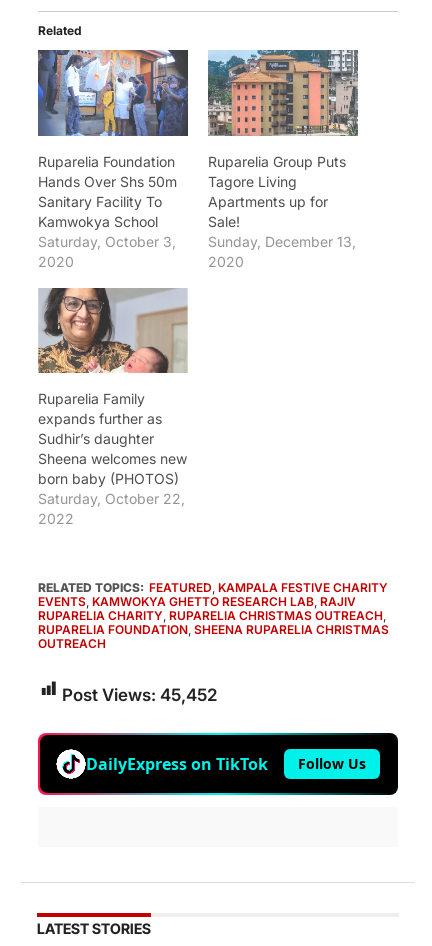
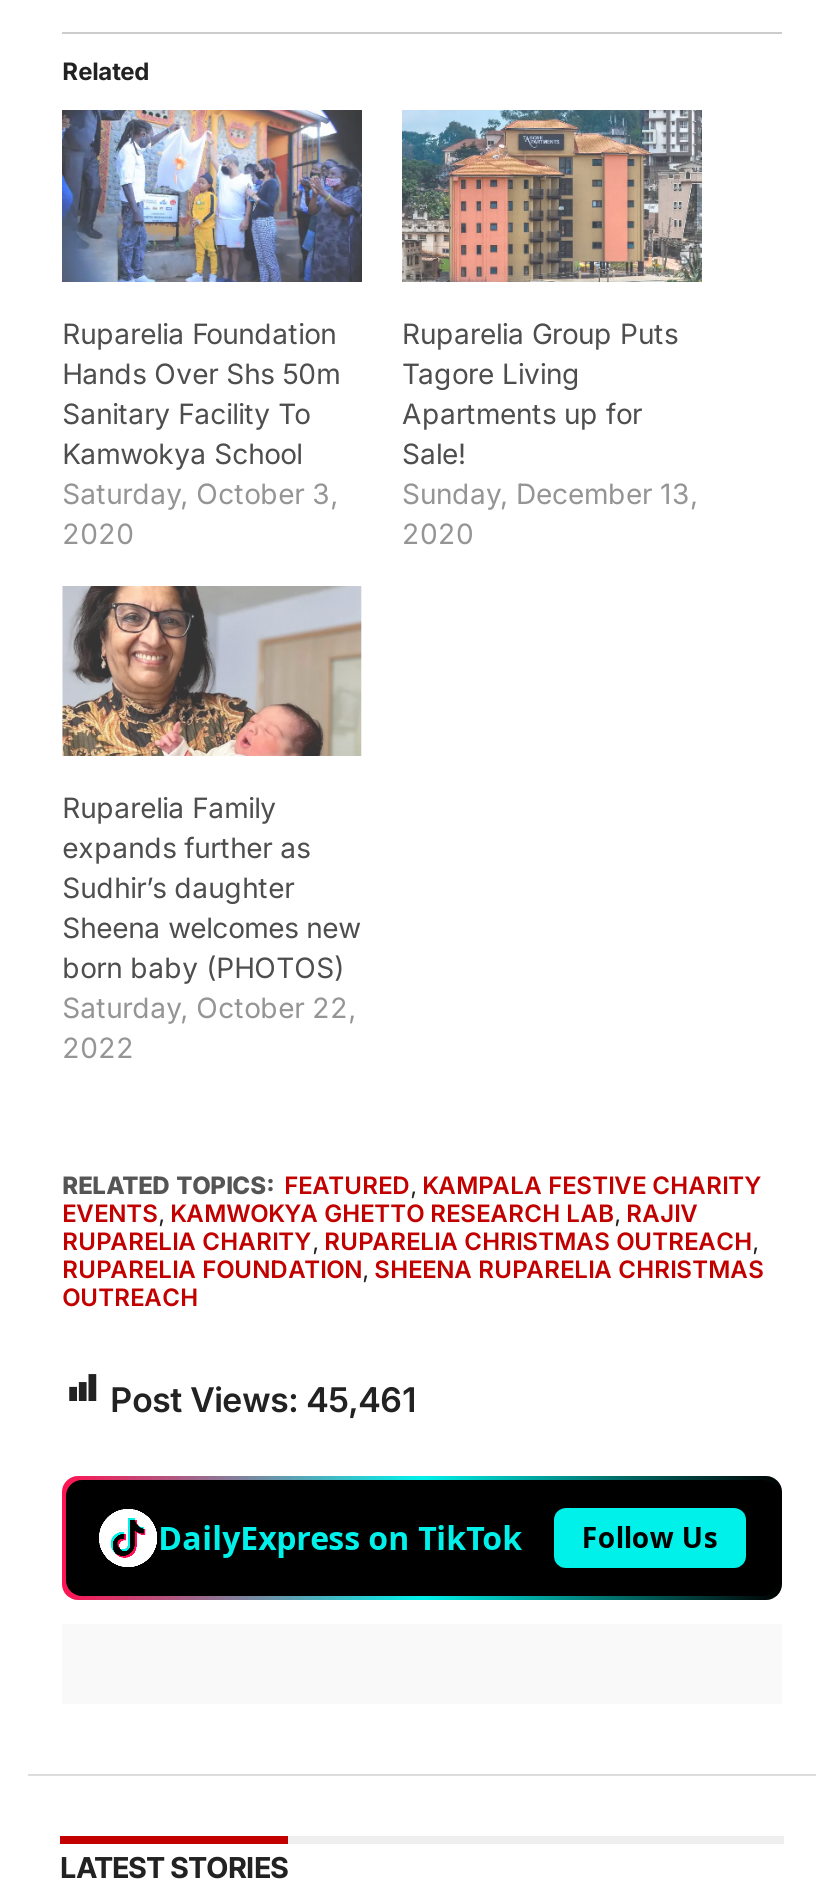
- Post Views: 45,452
+ Post Views: 45,461
